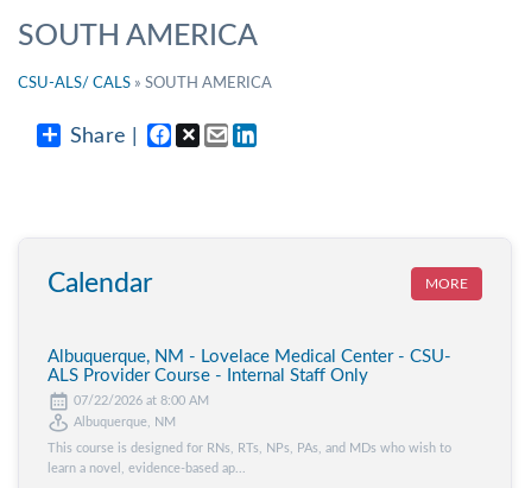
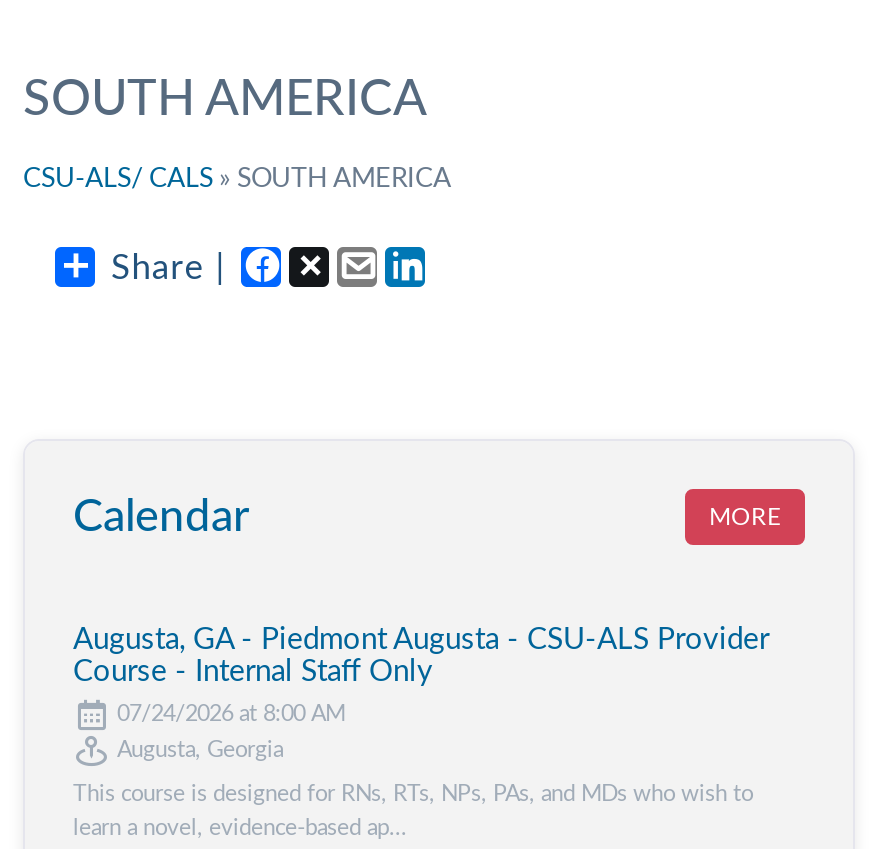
- Albuquerque, NM - Lovelace Medical Center - CSU-
- ALS Provider Course - Internal Staff Only
+ Augusta, GA - Piedmont Augusta - CSU-ALS Provider
+ Course - Internal Staff Only

- 07/22/2026 at 8:00 AM
+ 07/24/2026 at 8:00 AM

- Albuquerque, NM
+ Augusta, Georgia
